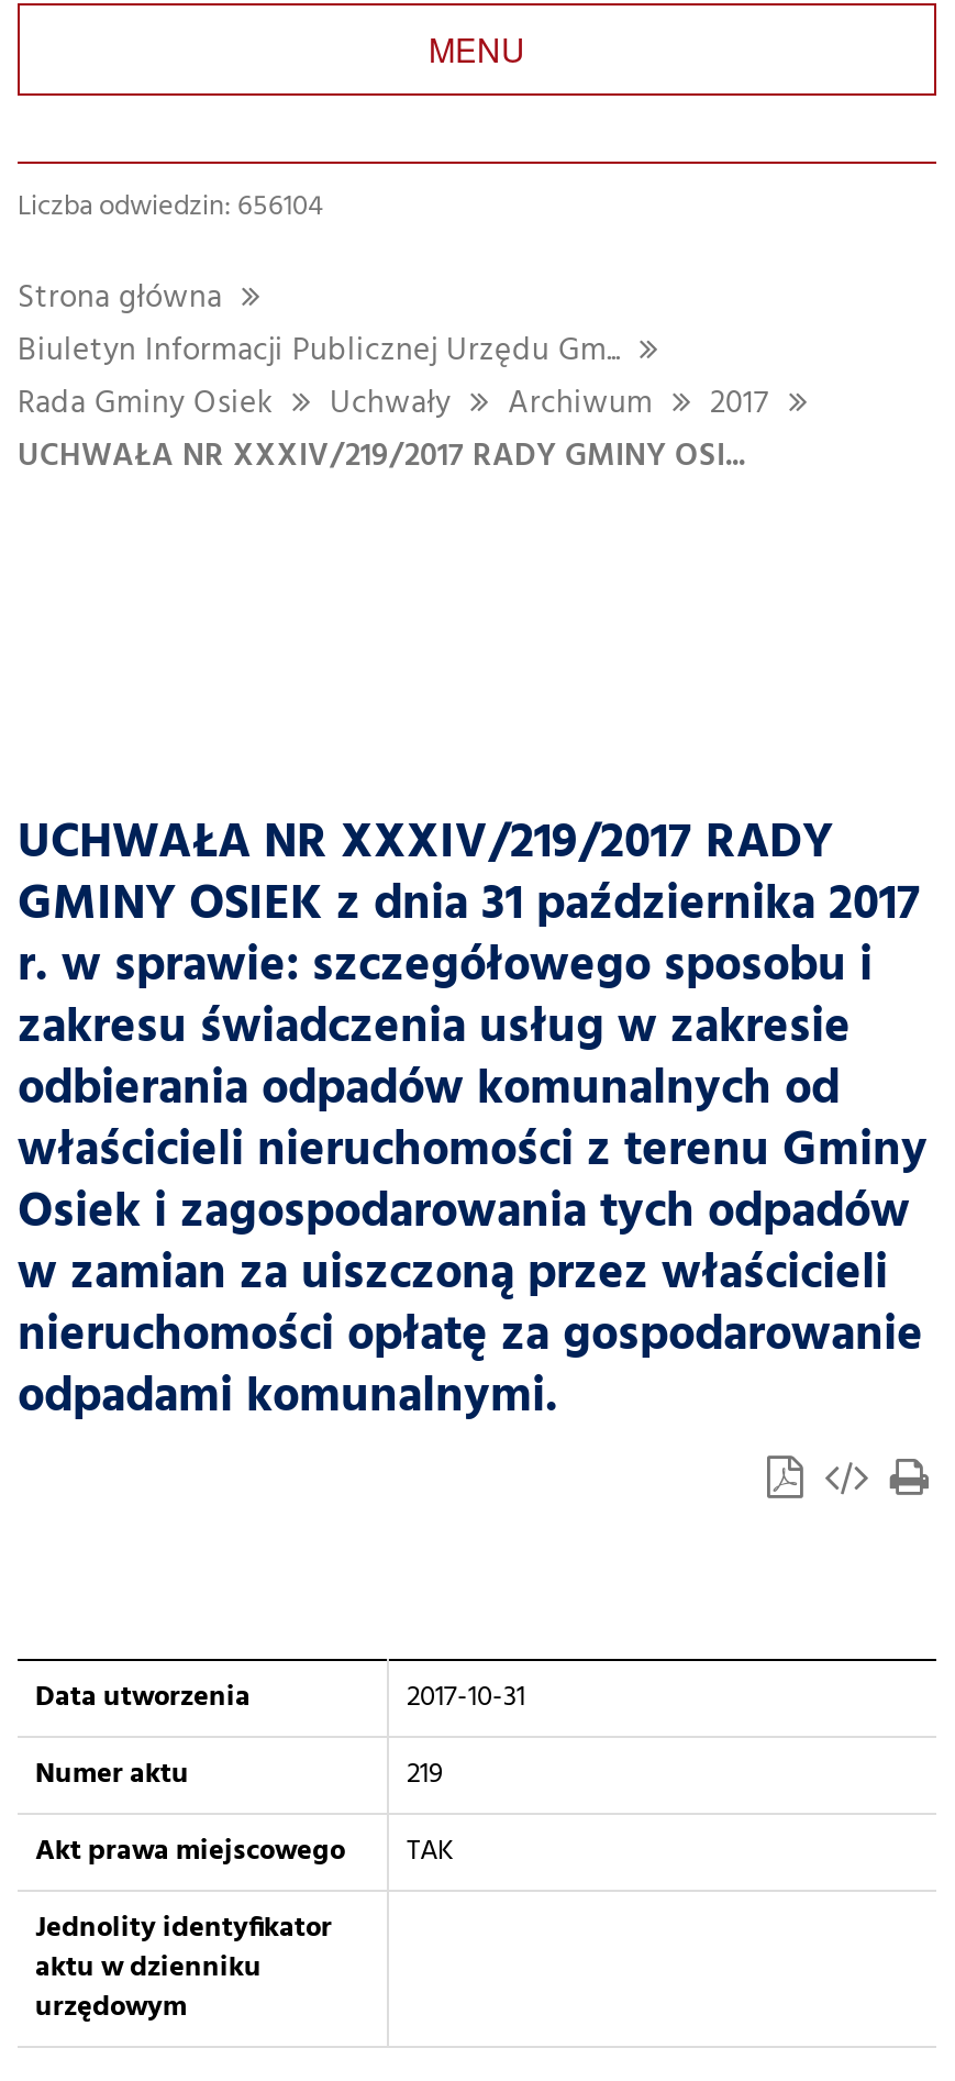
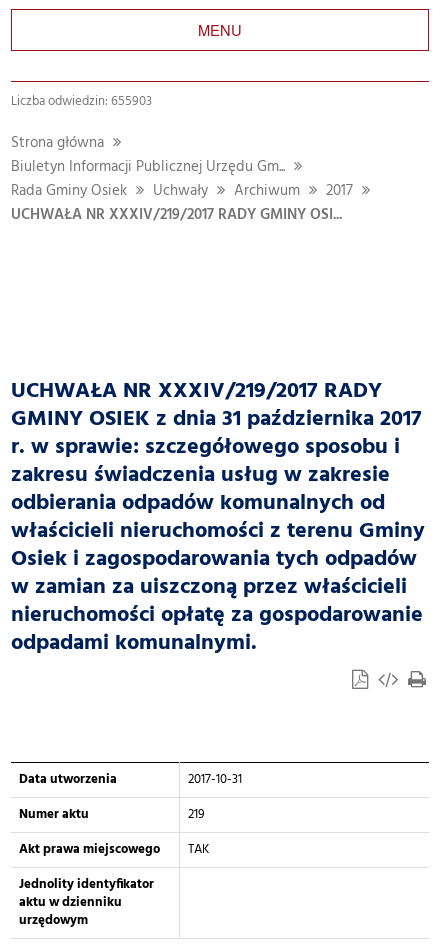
- Liczba odwiedzin: 656104
+ Liczba odwiedzin: 655903
